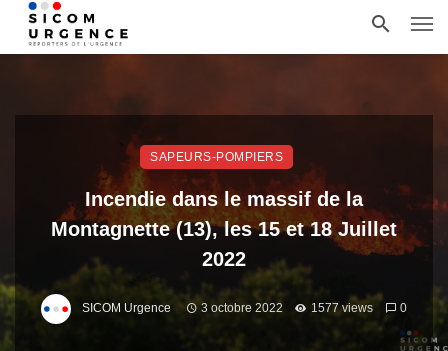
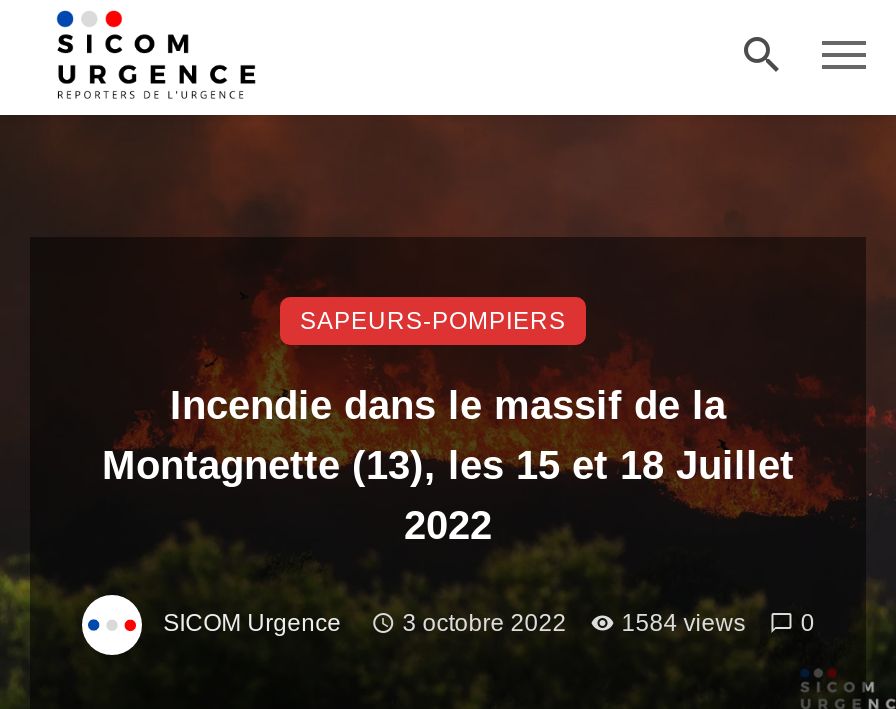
- 3 octobre 2022 1577 views 0
+ 3 octobre 2022 1584 views 0
